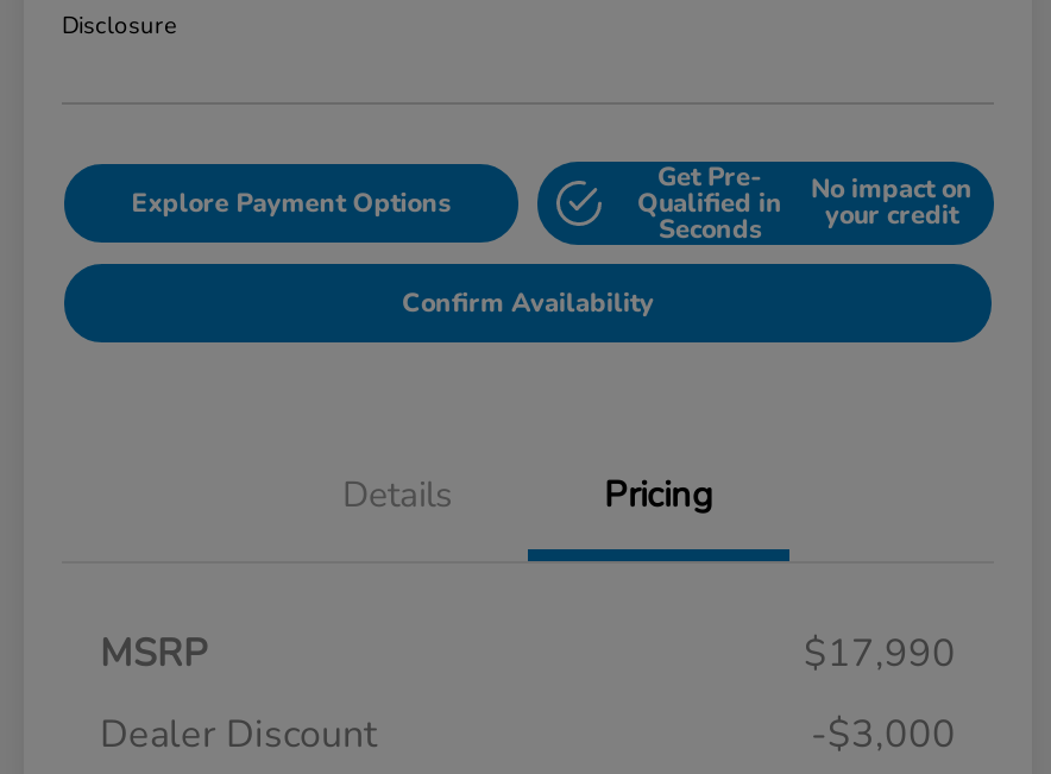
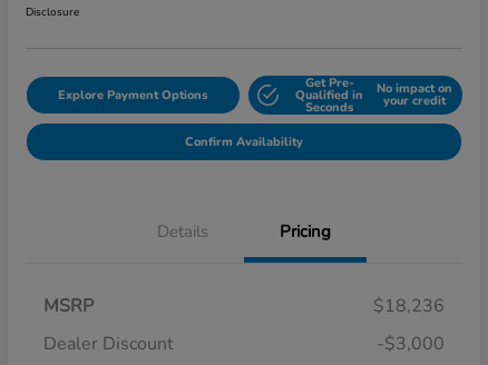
- $17,990
+ $18,236
